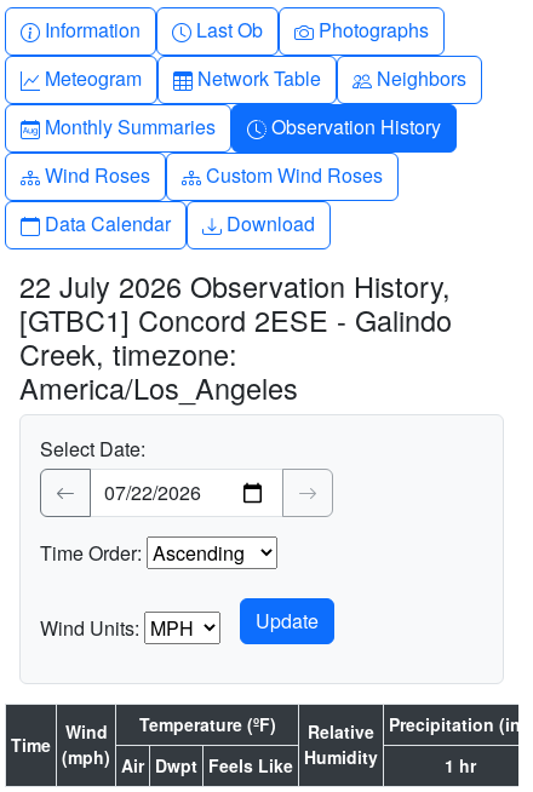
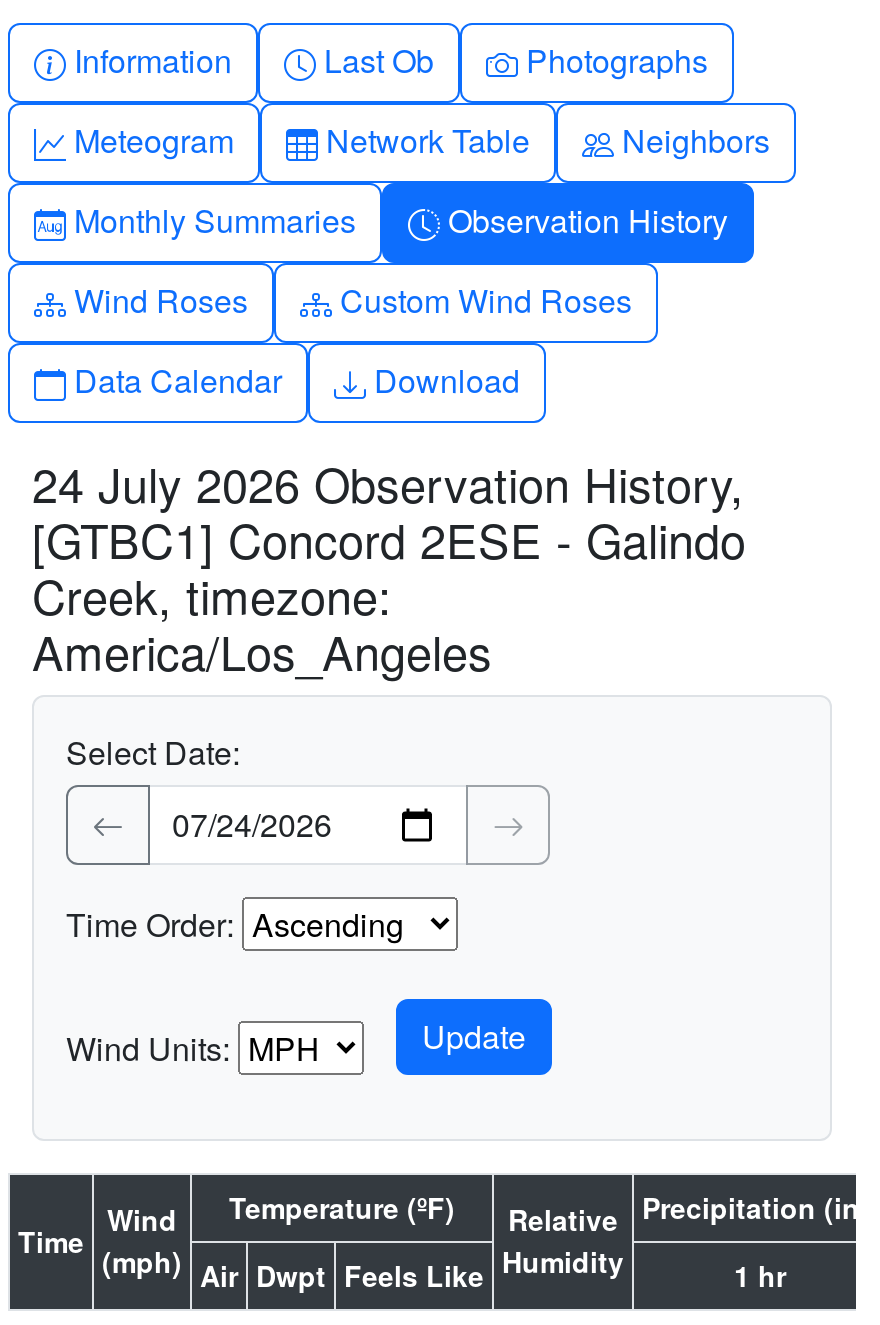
- 22 July 2026 Observation History,
+ 24 July 2026 Observation History,
